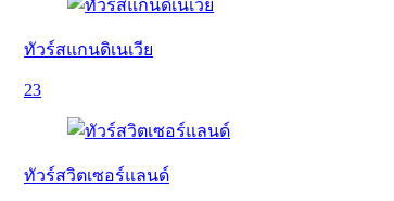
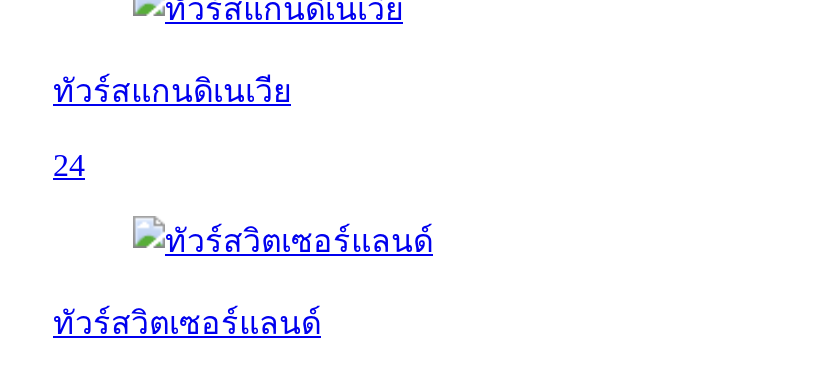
- 23
+ 24
